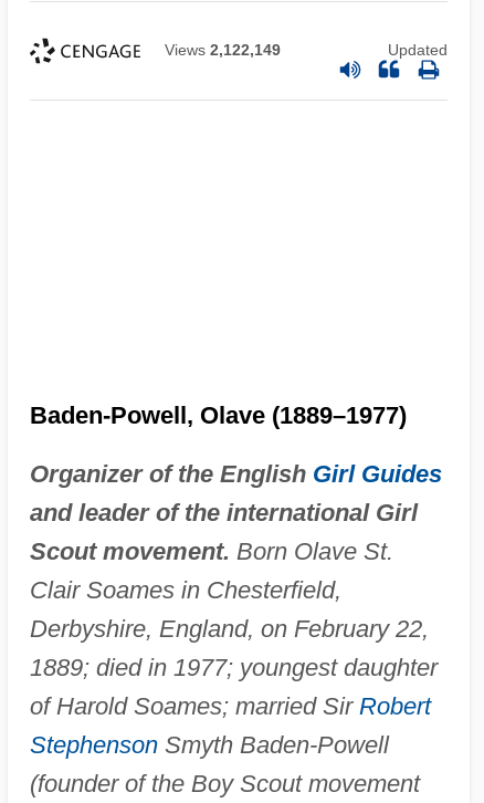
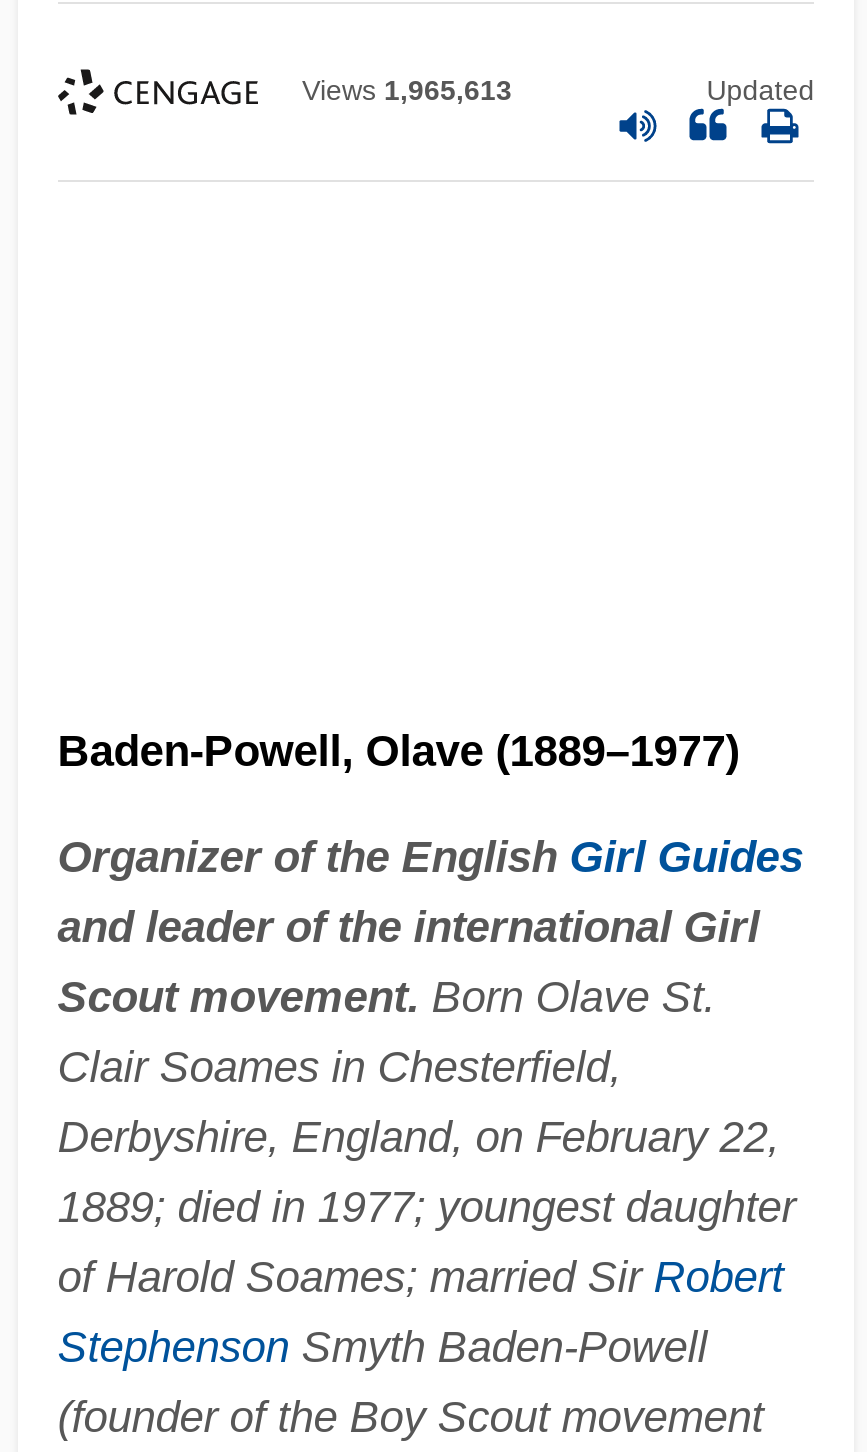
- Views 2,122,149
+ Views 1,965,613
